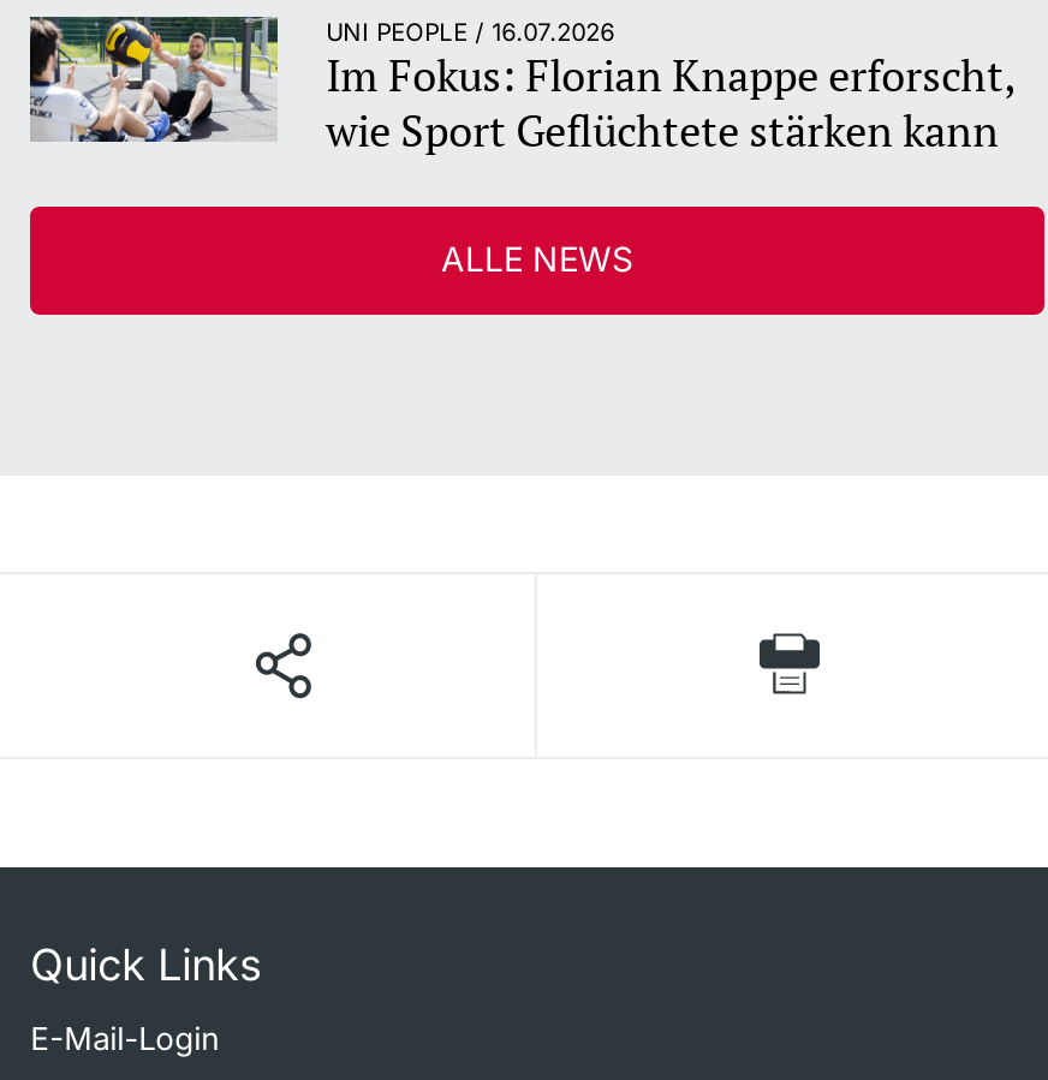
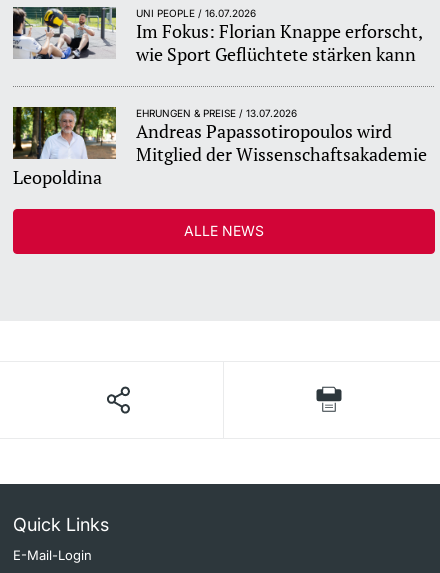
+ [image]
+ EHRUNGEN & PREISE / 13.07.2026
+ Andreas Papassotiropoulos wird
+ Mitglied der Wissenschaftsakademie
+ Leopoldina
